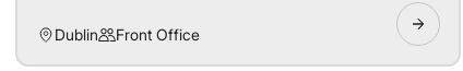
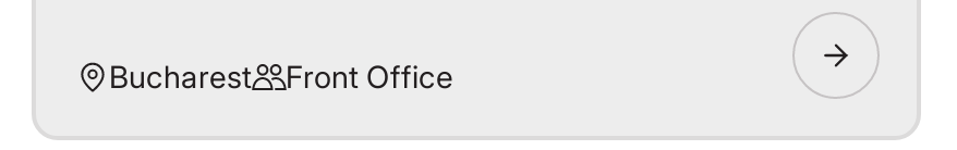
- Dublin
+ Bucharest
